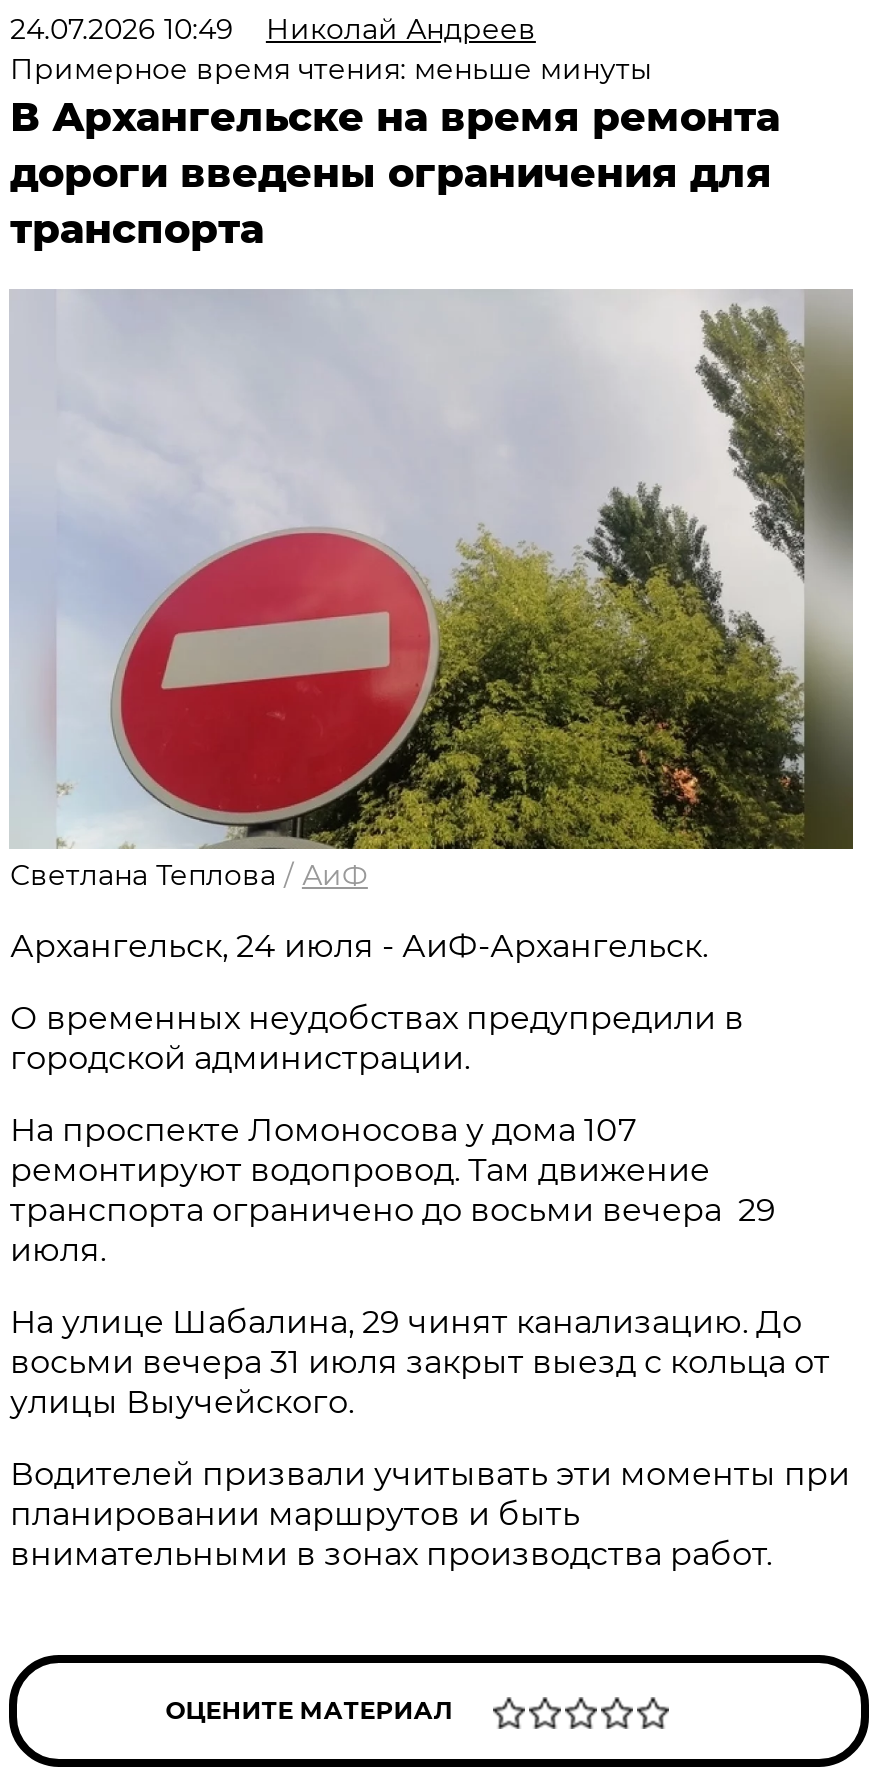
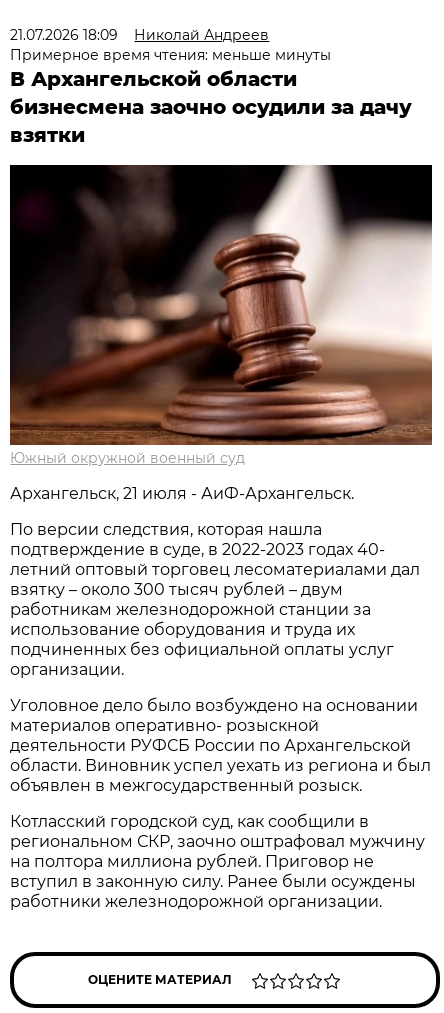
- 24.07.2026 10:49 Николай Андреев
+ 21.07.2026 18:09 Николай Андреев

- В Архангельске на время ремонта
- дороги введены ограничения для
- транспорта
+ В Архангельской области
+ бизнесмена заочно осудили за дачу
+ взятки

- [image]
- Светлана Теплова / АиФ
- Архангельск, 24 июля - АиФ-Архангельск.
- О временных неудобствах предупредили в
- городской администрации.
- На проспекте Ломоносова у дома 107
- ремонтируют водопровод. Там движение
- транспорта ограничено до восьми вечера 29
- июля.
- На улице Шабалина, 29 чинят канализацию. До
- восьми вечера 31 июля закрыт выезд с кольца от
- улицы Выучейского.
- Водителей призвали учитывать эти моменты при
- планировании маршрутов и быть
- внимательными в зонах производства работ.
+ [image]
+ Южный окружной военный суд
+ Архангельск, 21 июля - АиФ-Архангельск.
+ По версии следствия, которая нашла
+ подтверждение в суде, в 2022-2023 годах 40-
+ летний оптовый торговец лесоматериалами дал
+ взятку – около 300 тысяч рублей – двум
+ работникам железнодорожной станции за
+ использование оборудования и труда их
+ подчиненных без официальной оплаты услуг
+ организации.
+ Уголовное дело было возбуждено на основании
+ материалов оперативно- розыскной
+ деятельности РУФСБ России по Архангельской
+ области. Виновник успел уехать из региона и был
+ объявлен в межгосударственный розыск.
+ Котласский городской суд, как сообщили в
+ региональном СКР, заочно оштрафовал мужчину
+ на полтора миллиона рублей. Приговор не
+ вступил в законную силу. Ранее были осуждены
+ работники железнодорожной организации.
